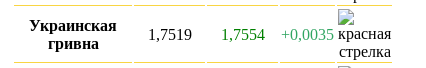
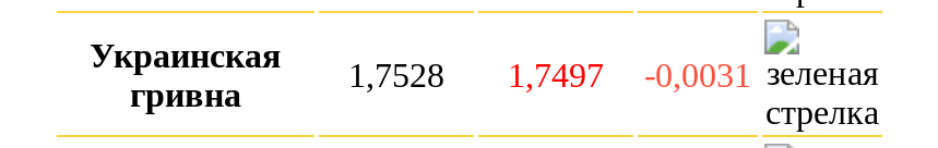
- 1,7519
+ 1,7528

- 1,7554
+ 1,7497

- +0,0035
+ -0,0031
